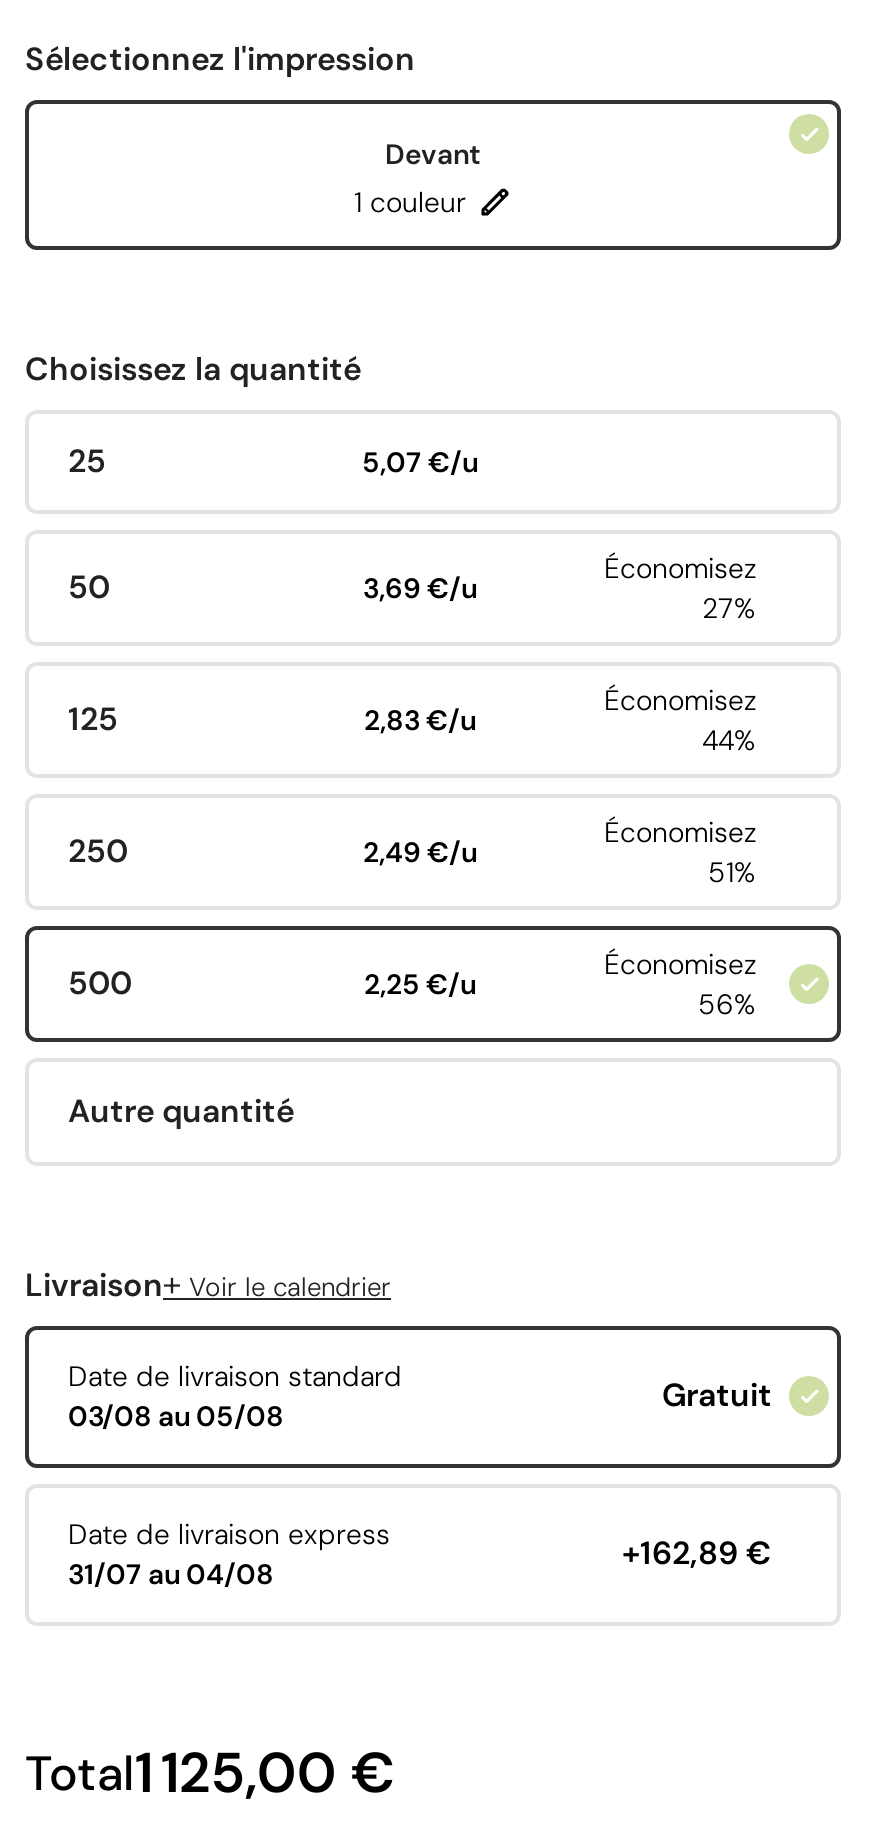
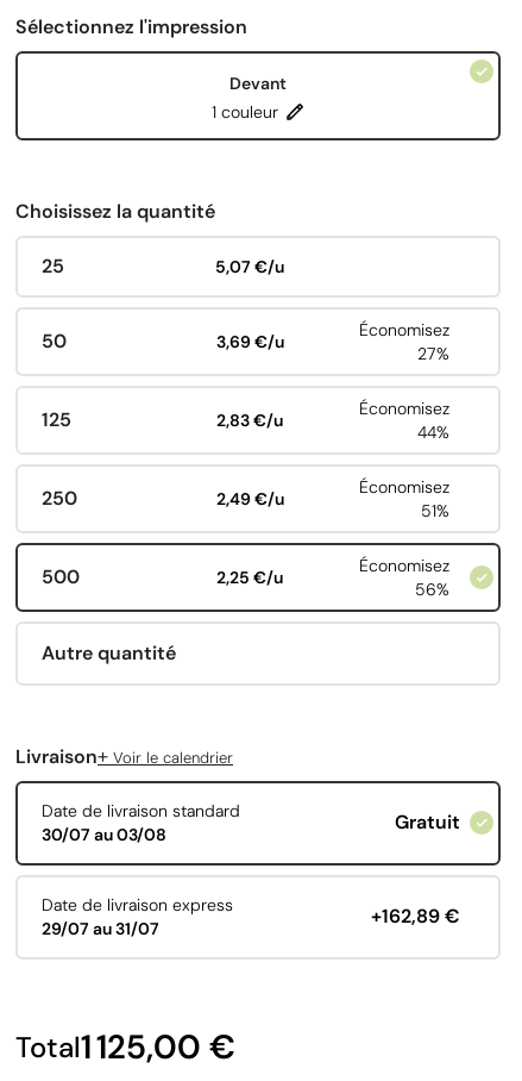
- 03/08 au 05/08
+ 30/07 au 03/08

- 31/07 au 04/08
+ 29/07 au 31/07
